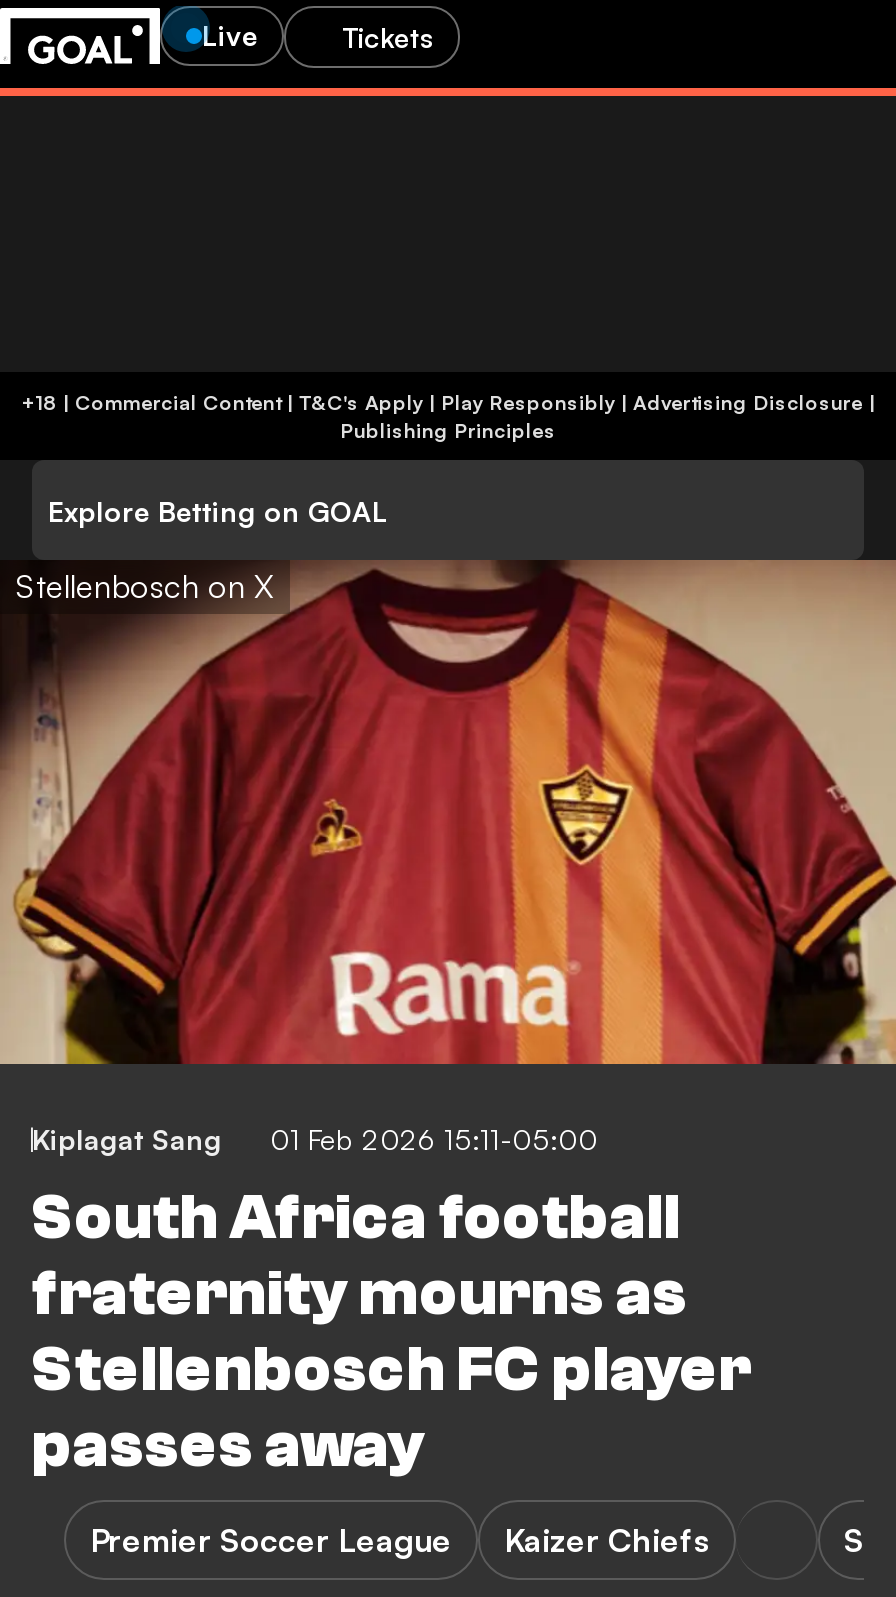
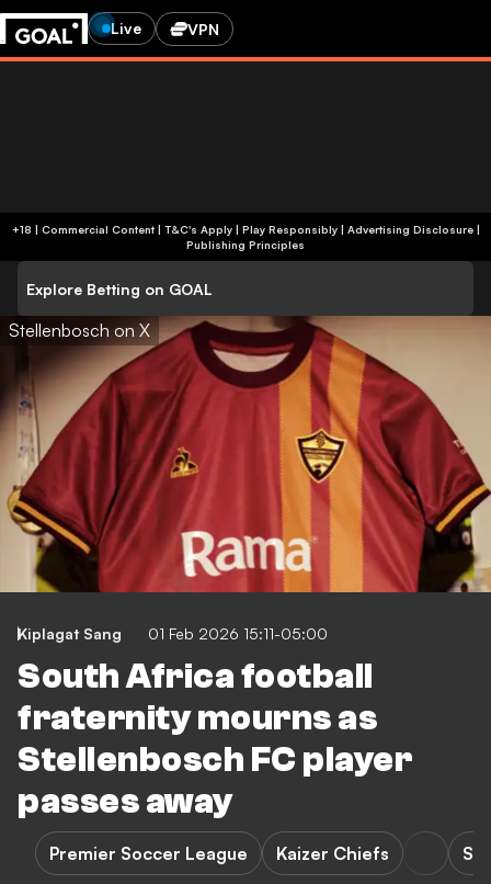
- Tickets
+ VPN
